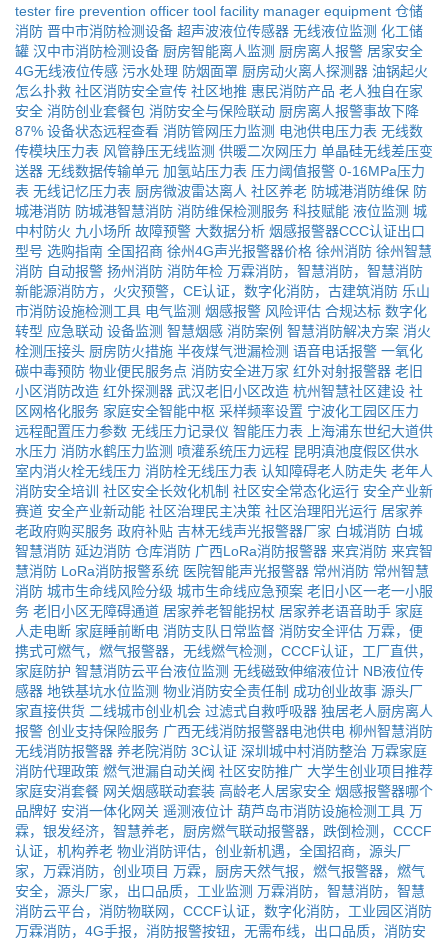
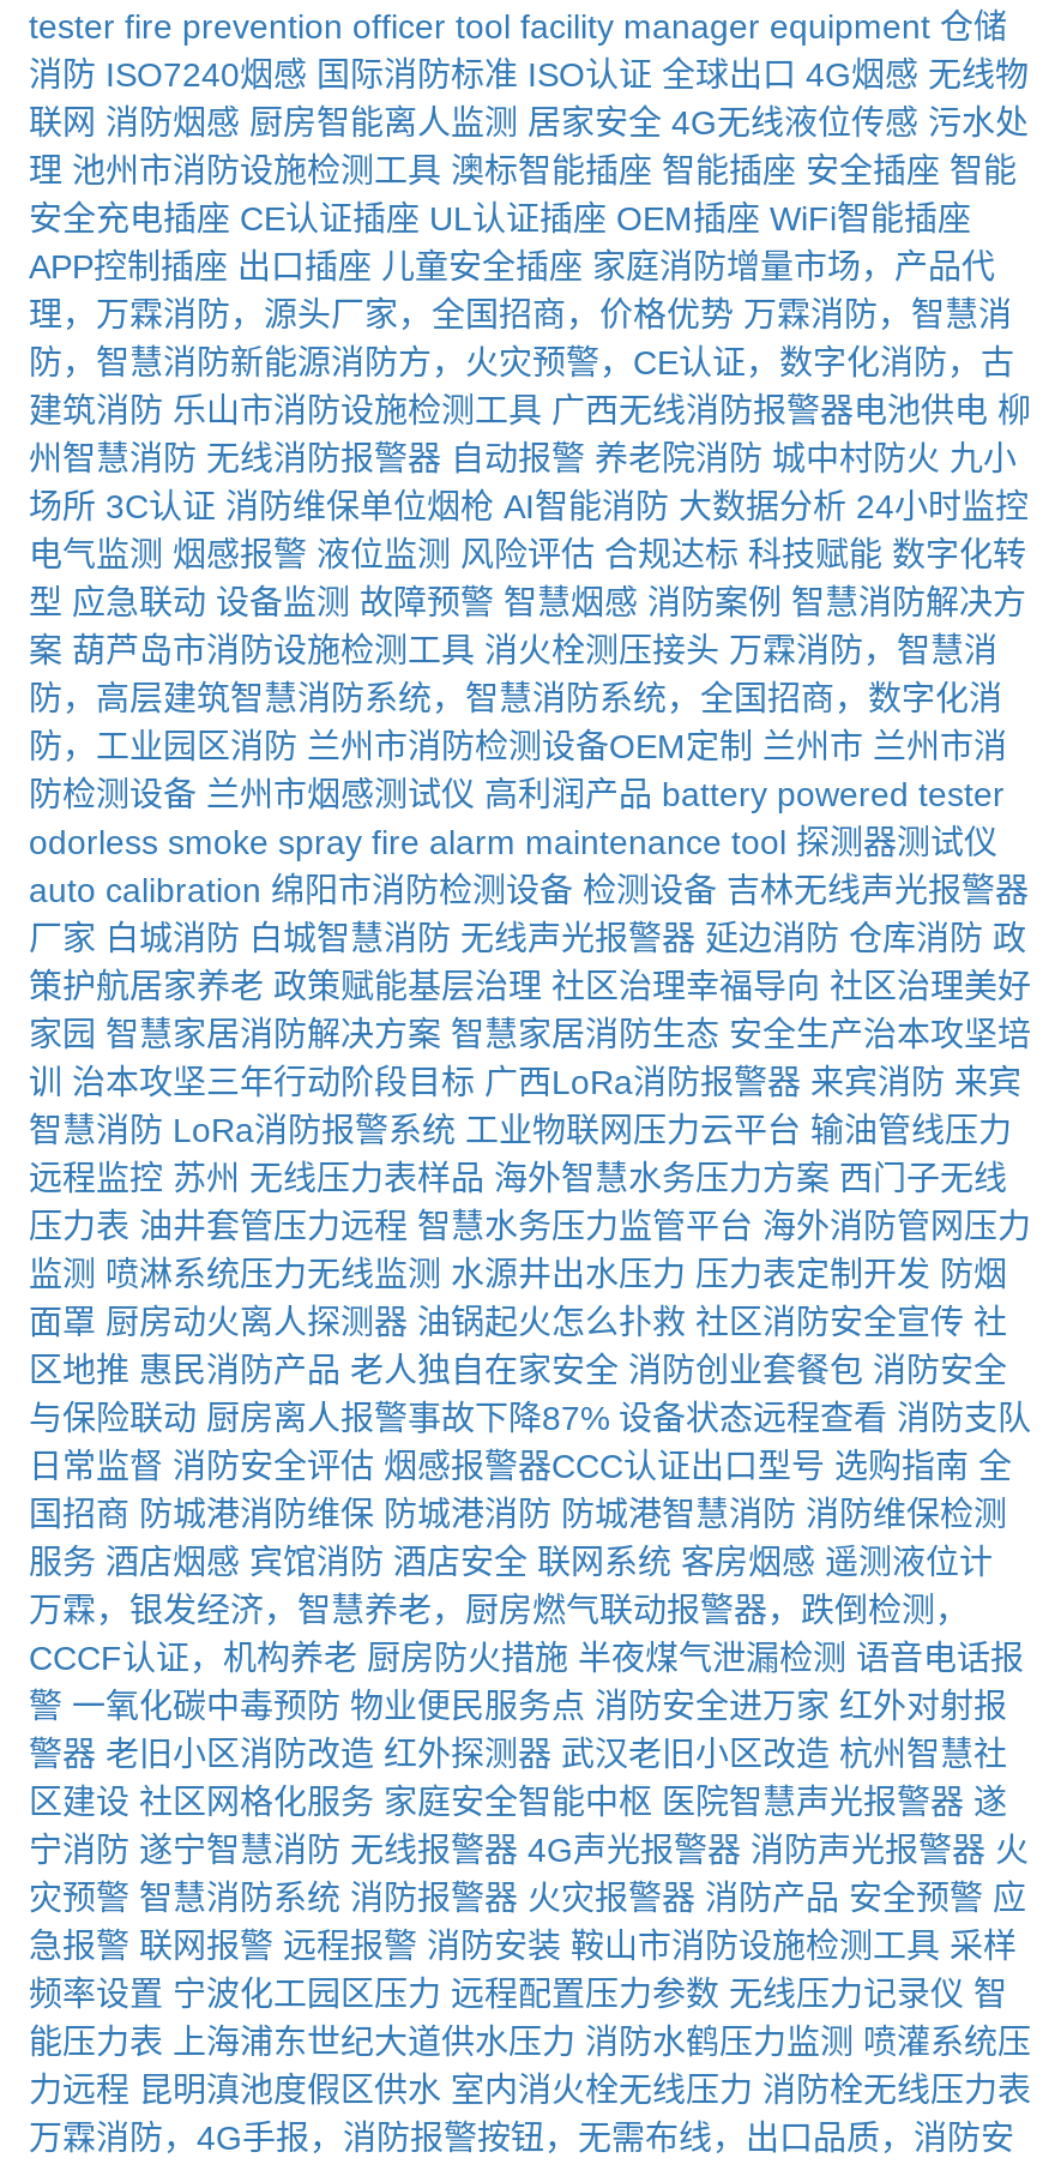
- 消防 晋中市消防检测设备 超声波液位传感器 无线液位监测 化工储
- 罐 汉中市消防检测设备 厨房智能离人监测 厨房离人报警 居家安全
- 4G无线液位传感 污水处理 防烟面罩 厨房动火离人探测器 油锅起火
- 怎么扑救 社区消防安全宣传 社区地推 惠民消防产品 老人独自在家
- 安全 消防创业套餐包 消防安全与保险联动 厨房离人报警事故下降
- 87% 设备状态远程查看 消防管网压力监测 电池供电压力表 无线数
- 传模块压力表 风管静压无线监测 供暖二次网压力 单晶硅无线差压变
- 送器 无线数据传输单元 加氢站压力表 压力阈值报警 0-16MPa压力
- 表 无线记忆压力表 厨房微波雷达离人 社区养老 防城港消防维保 防
- 城港消防 防城港智慧消防 消防维保检测服务 科技赋能 液位监测 城
- 中村防火 九小场所 故障预警 大数据分析 烟感报警器CCC认证出口
- 型号 选购指南 全国招商 徐州4G声光报警器价格 徐州消防 徐州智慧
- 消防 自动报警 扬州消防 消防年检 万霖消防，智慧消防，智慧消防
- 新能源消防方，火灾预警，CE认证，数字化消防，古建筑消防 乐山
- 市消防设施检测工具 电气监测 烟感报警 风险评估 合规达标 数字化
- 转型 应急联动 设备监测 智慧烟感 消防案例 智慧消防解决方案 消火
- 栓测压接头 厨房防火措施 半夜煤气泄漏检测 语音电话报警 一氧化
- 碳中毒预防 物业便民服务点 消防安全进万家 红外对射报警器 老旧
- 小区消防改造 红外探测器 武汉老旧小区改造 杭州智慧社区建设 社
- 区网格化服务 家庭安全智能中枢 采样频率设置 宁波化工园区压力
- 远程配置压力参数 无线压力记录仪 智能压力表 上海浦东世纪大道供
- 水压力 消防水鹤压力监测 喷灌系统压力远程 昆明滇池度假区供水
- 室内消火栓无线压力 消防栓无线压力表 认知障碍老人防走失 老年人
- 消防安全培训 社区安全长效化机制 社区安全常态化运行 安全产业新
- 赛道 安全产业新动能 社区治理民主决策 社区治理阳光运行 居家养
- 老政府购买服务 政府补贴 吉林无线声光报警器厂家 白城消防 白城
- 智慧消防 延边消防 仓库消防 广西LoRa消防报警器 来宾消防 来宾智
- 慧消防 LoRa消防报警系统 医院智能声光报警器 常州消防 常州智慧
- 消防 城市生命线风险分级 城市生命线应急预案 老旧小区一老一小服
- 务 老旧小区无障碍通道 居家养老智能拐杖 居家养老语音助手 家庭
- 人走电断 家庭睡前断电 消防支队日常监督 消防安全评估 万霖，便
- 携式可燃气，燃气报警器，无线燃气检测，CCCF认证，工厂直供，
- 家庭防护 智慧消防云平台液位监测 无线磁致伸缩液位计 NB液位传
- 感器 地铁基坑水位监测 物业消防安全责任制 成功创业故事 源头厂
- 家直接供货 二线城市创业机会 过滤式自救呼吸器 独居老人厨房离人
- 报警 创业支持保险服务 广西无线消防报警器电池供电 柳州智慧消防
- 无线消防报警器 养老院消防 3C认证 深圳城中村消防整治 万霖家庭
- 消防代理政策 燃气泄漏自动关阀 社区安防推广 大学生创业项目推荐
- 家庭安消套餐 网关烟感联动套装 高龄老人居家安全 烟感报警器哪个
- 品牌好 安消一体化网关 遥测液位计 葫芦岛市消防设施检测工具 万
- 霖，银发经济，智慧养老，厨房燃气联动报警器，跌倒检测，CCCF
- 认证，机构养老 物业消防评估，创业新机遇，全国招商，源头厂
- 家，万霖消防，创业项目 万霖，厨房天然气报，燃气报警器，燃气
- 安全，源头厂家，出口品质，工业监测 万霖消防，智慧消防，智慧
- 消防云平台，消防物联网，CCCF认证，数字化消防，工业园区消防
+ 消防 ISO7240烟感 国际消防标准 ISO认证 全球出口 4G烟感 无线物
+ 联网 消防烟感 厨房智能离人监测 居家安全 4G无线液位传感 污水处
+ 理 池州市消防设施检测工具 澳标智能插座 智能插座 安全插座 智能
+ 安全充电插座 CE认证插座 UL认证插座 OEM插座 WiFi智能插座
+ APP控制插座 出口插座 儿童安全插座 家庭消防增量市场，产品代
+ 理，万霖消防，源头厂家，全国招商，价格优势 万霖消防，智慧消
+ 防，智慧消防新能源消防方，火灾预警，CE认证，数字化消防，古
+ 建筑消防 乐山市消防设施检测工具 广西无线消防报警器电池供电 柳
+ 州智慧消防 无线消防报警器 自动报警 养老院消防 城中村防火 九小
+ 场所 3C认证 消防维保单位烟枪 AI智能消防 大数据分析 24小时监控
+ 电气监测 烟感报警 液位监测 风险评估 合规达标 科技赋能 数字化转
+ 型 应急联动 设备监测 故障预警 智慧烟感 消防案例 智慧消防解决方
+ 案 葫芦岛市消防设施检测工具 消火栓测压接头 万霖消防，智慧消
+ 防，高层建筑智慧消防系统，智慧消防系统，全国招商，数字化消
+ 防，工业园区消防 兰州市消防检测设备OEM定制 兰州市 兰州市消
+ 防检测设备 兰州市烟感测试仪 高利润产品 battery powered tester
+ odorless smoke spray fire alarm maintenance tool 探测器测试仪
+ auto calibration 绵阳市消防检测设备 检测设备 吉林无线声光报警器
+ 厂家 白城消防 白城智慧消防 无线声光报警器 延边消防 仓库消防 政
+ 策护航居家养老 政策赋能基层治理 社区治理幸福导向 社区治理美好
+ 家园 智慧家居消防解决方案 智慧家居消防生态 安全生产治本攻坚培
+ 训 治本攻坚三年行动阶段目标 广西LoRa消防报警器 来宾消防 来宾
+ 智慧消防 LoRa消防报警系统 工业物联网压力云平台 输油管线压力
+ 远程监控 苏州 无线压力表样品 海外智慧水务压力方案 西门子无线
+ 压力表 油井套管压力远程 智慧水务压力监管平台 海外消防管网压力
+ 监测 喷淋系统压力无线监测 水源井出水压力 压力表定制开发 防烟
+ 面罩 厨房动火离人探测器 油锅起火怎么扑救 社区消防安全宣传 社
+ 区地推 惠民消防产品 老人独自在家安全 消防创业套餐包 消防安全
+ 与保险联动 厨房离人报警事故下降87% 设备状态远程查看 消防支队
+ 日常监督 消防安全评估 烟感报警器CCC认证出口型号 选购指南 全
+ 国招商 防城港消防维保 防城港消防 防城港智慧消防 消防维保检测
+ 服务 酒店烟感 宾馆消防 酒店安全 联网系统 客房烟感 遥测液位计
+ 万霖，银发经济，智慧养老，厨房燃气联动报警器，跌倒检测，
+ CCCF认证，机构养老 厨房防火措施 半夜煤气泄漏检测 语音电话报
+ 警 一氧化碳中毒预防 物业便民服务点 消防安全进万家 红外对射报
+ 警器 老旧小区消防改造 红外探测器 武汉老旧小区改造 杭州智慧社
+ 区建设 社区网格化服务 家庭安全智能中枢 医院智慧声光报警器 遂
+ 宁消防 遂宁智慧消防 无线报警器 4G声光报警器 消防声光报警器 火
+ 灾预警 智慧消防系统 消防报警器 火灾报警器 消防产品 安全预警 应
+ 急报警 联网报警 远程报警 消防安装 鞍山市消防设施检测工具 采样
+ 频率设置 宁波化工园区压力 远程配置压力参数 无线压力记录仪 智
+ 能压力表 上海浦东世纪大道供水压力 消防水鹤压力监测 喷灌系统压
+ 力远程 昆明滇池度假区供水 室内消火栓无线压力 消防栓无线压力表
